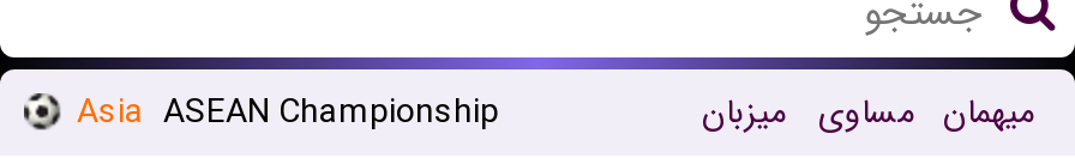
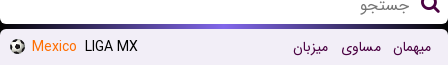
- Asia ASEAN Championship
+ Mexico LIGA MX
